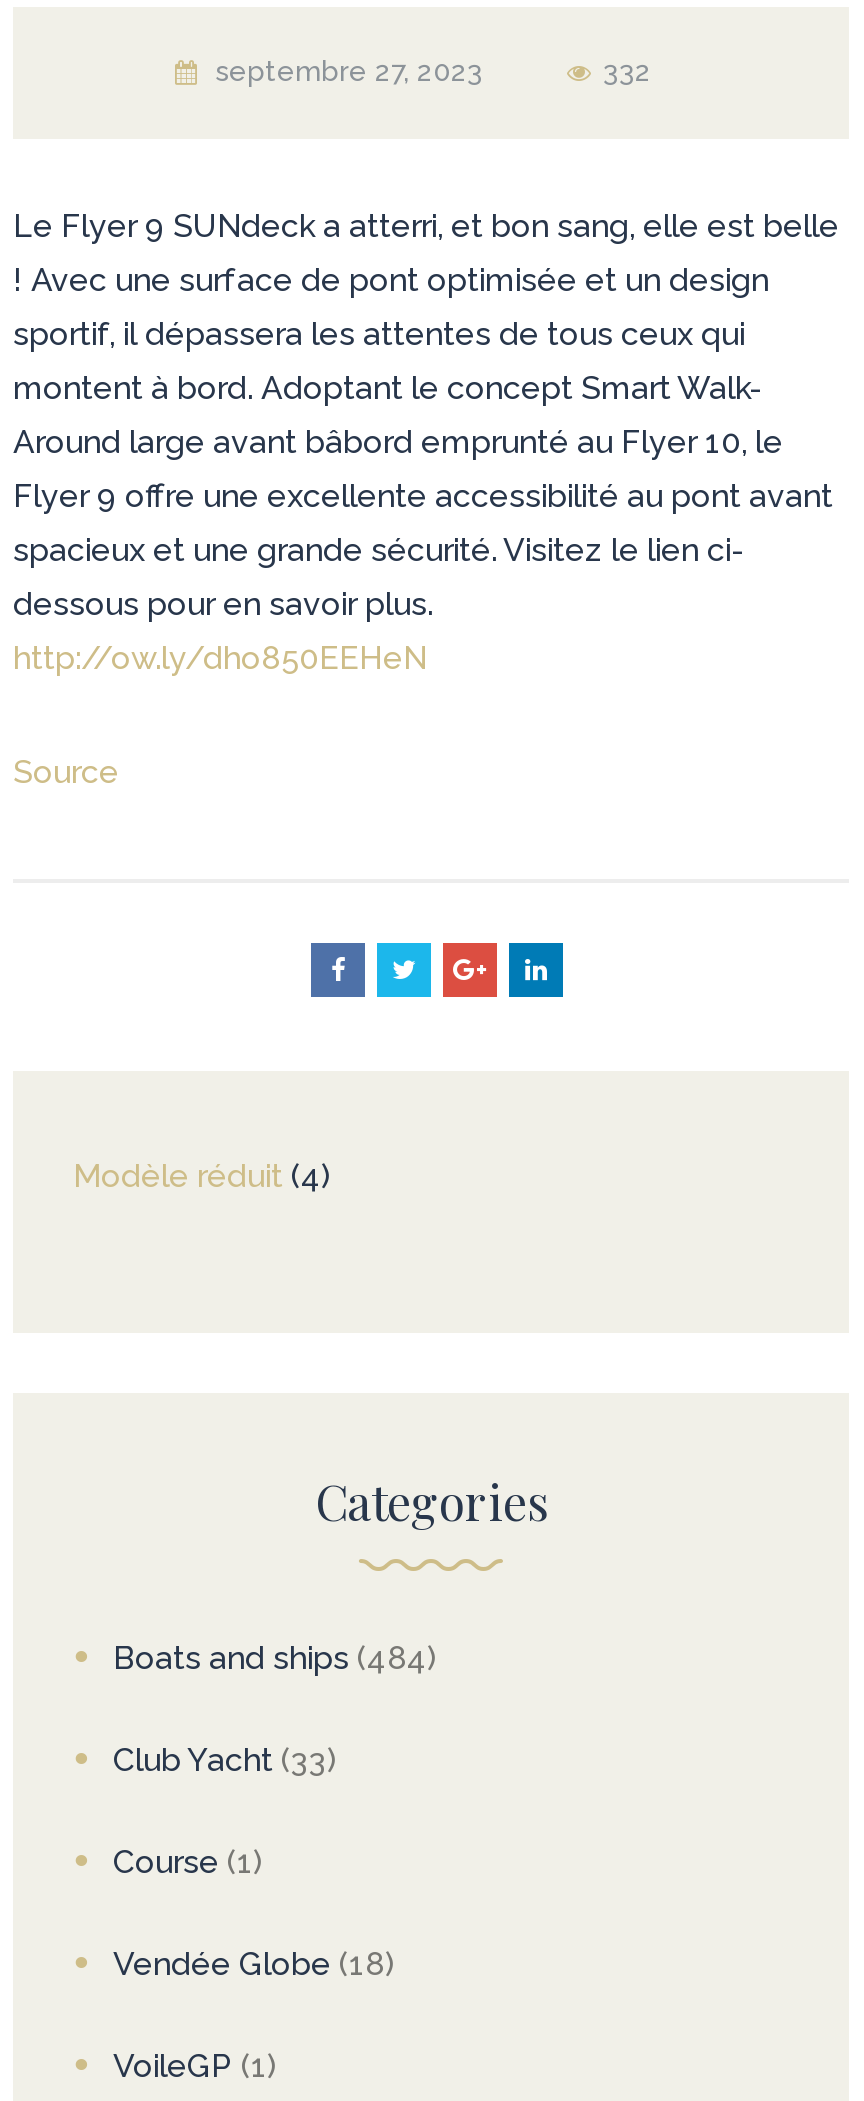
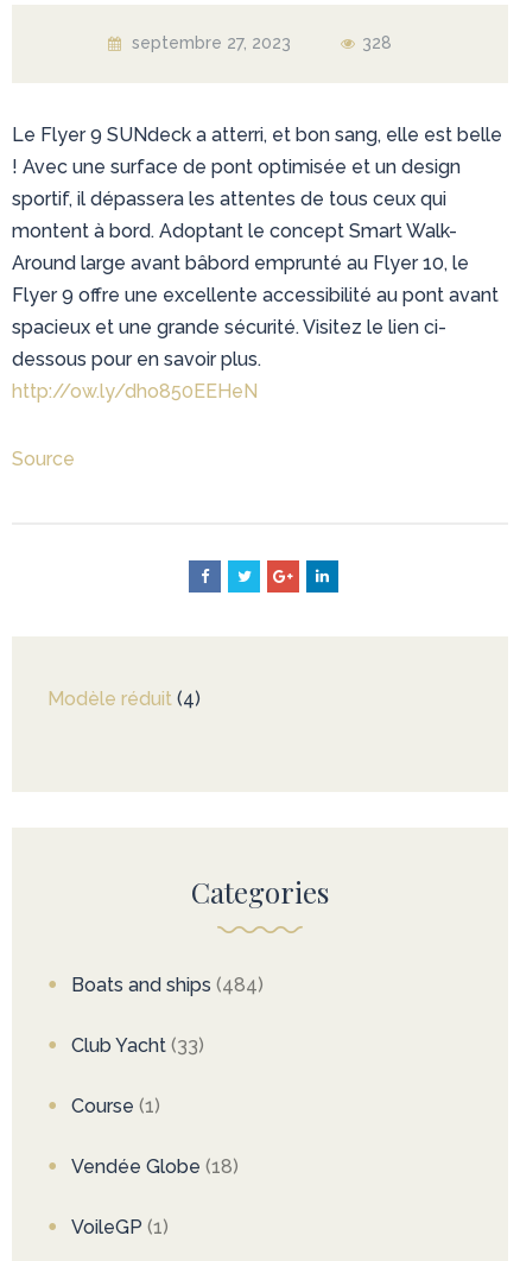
- 332
+ 328
